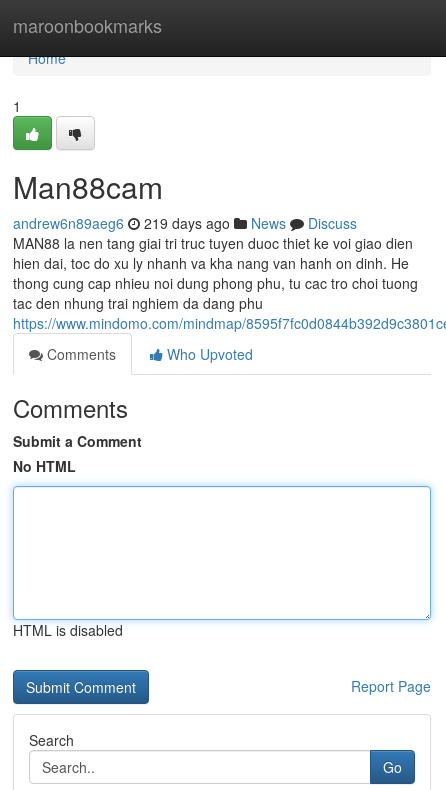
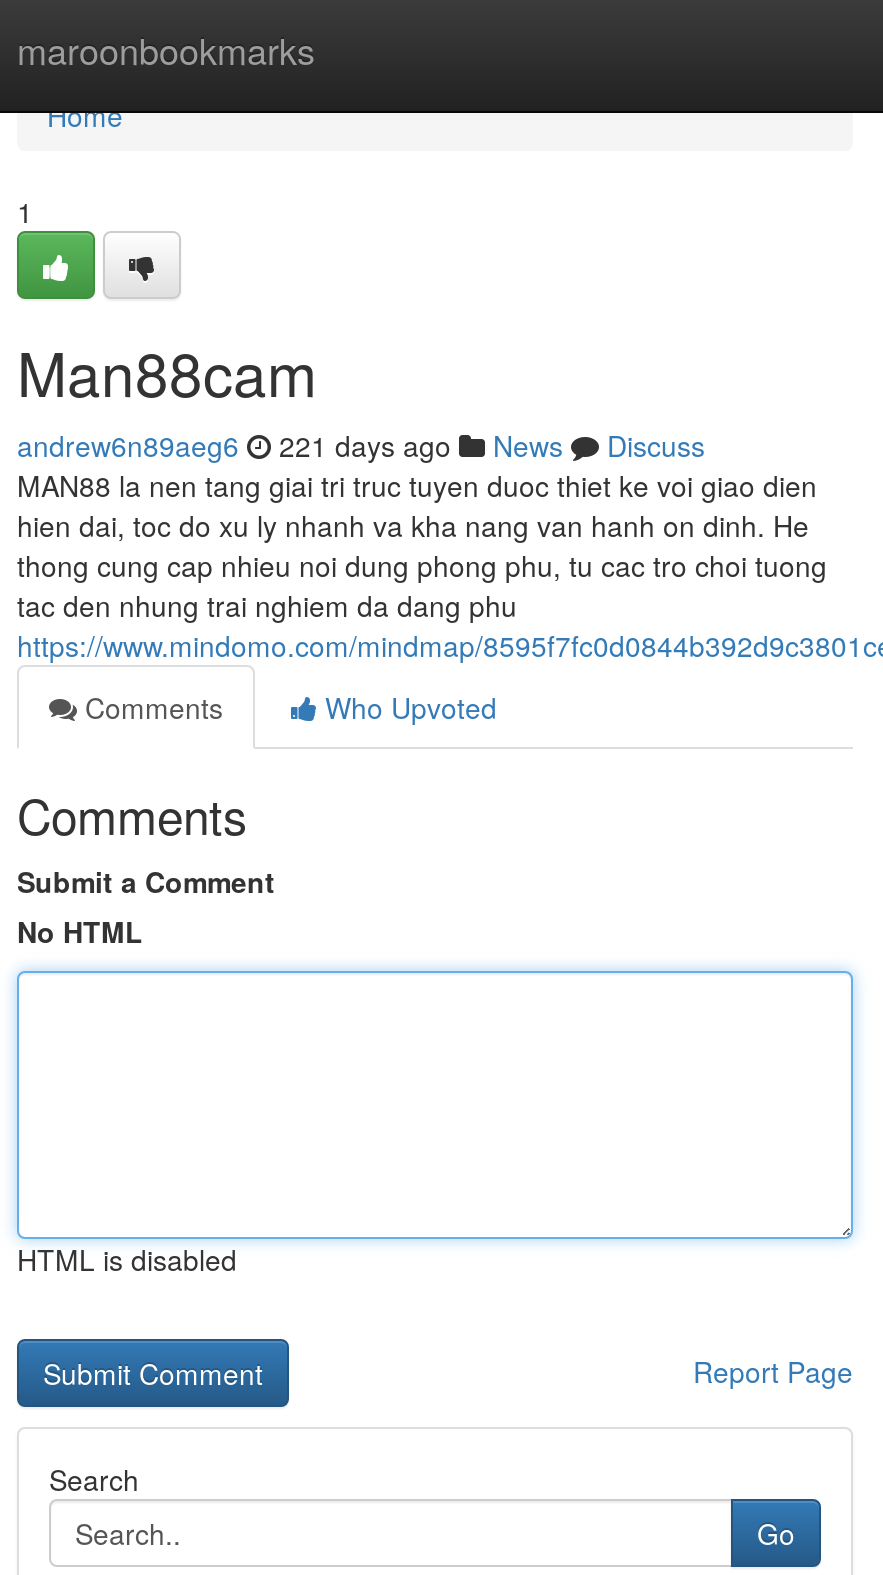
- andrew6n89aeg6 219 days ago News Discuss
+ andrew6n89aeg6 221 days ago News Discuss
